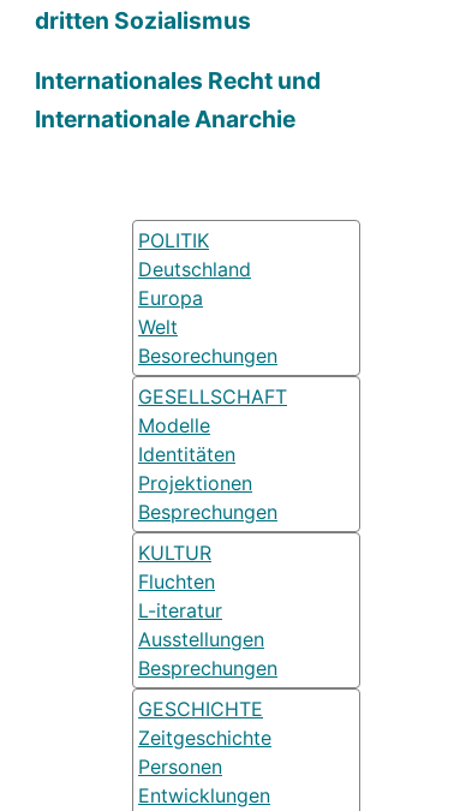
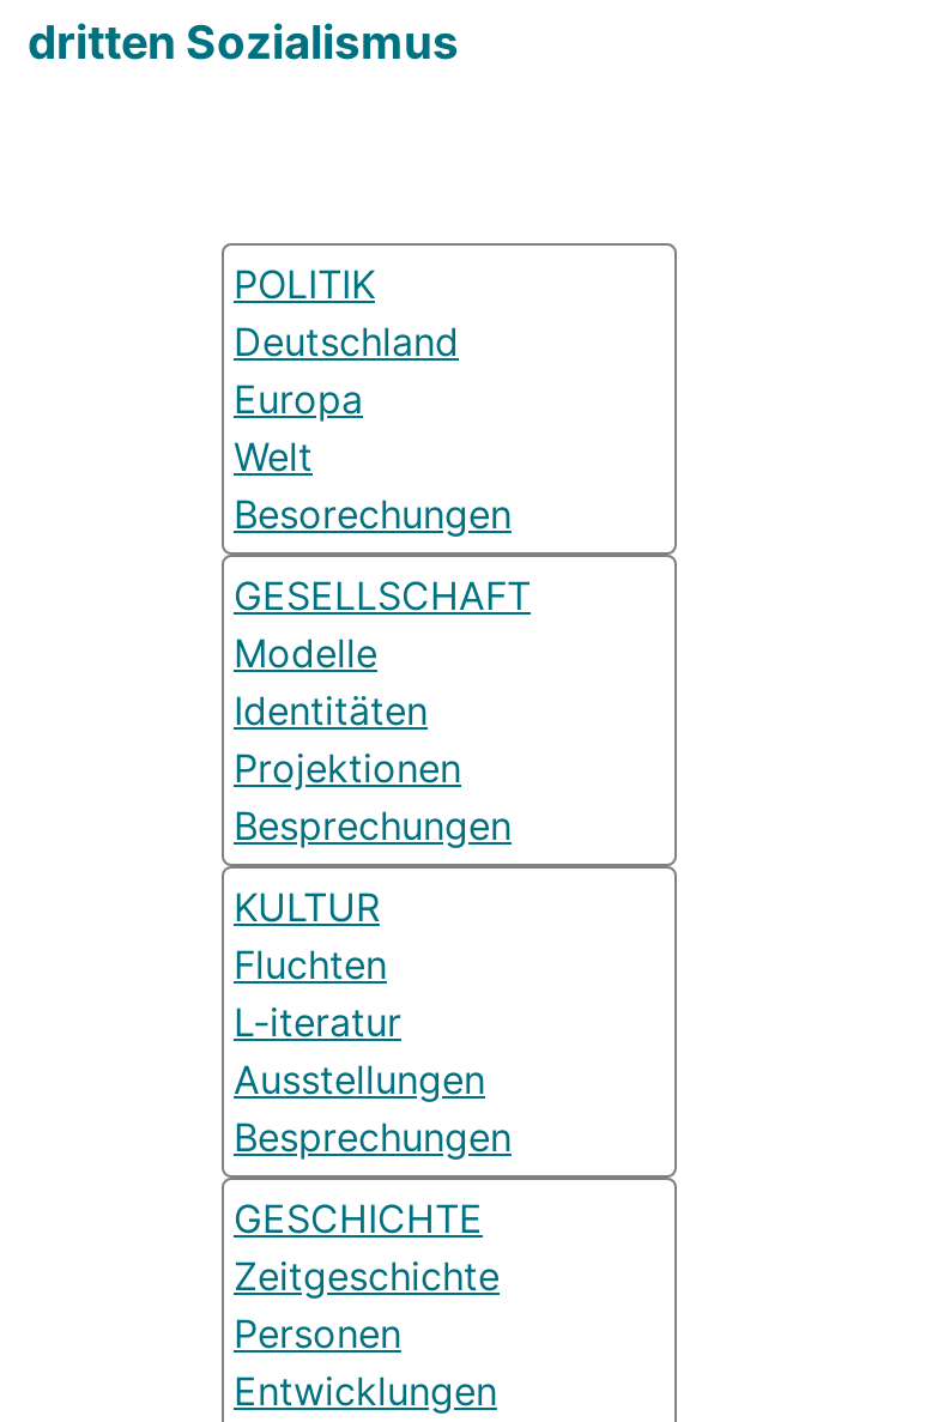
- Internationales Recht und
- Internationale Anarchie
